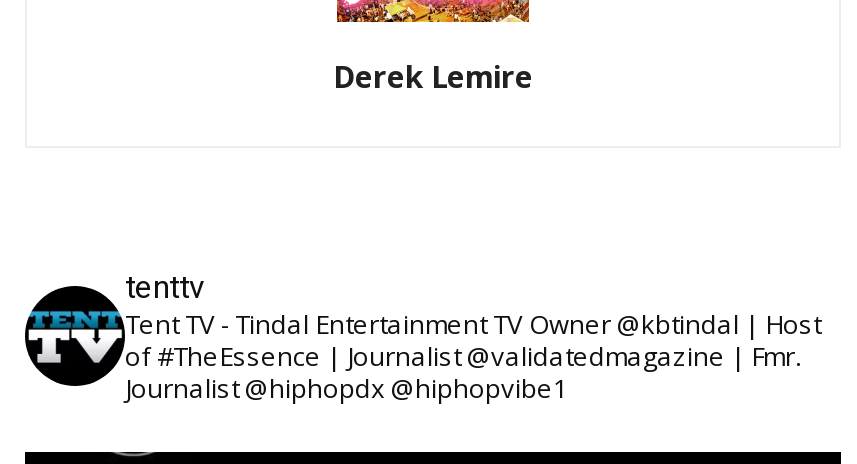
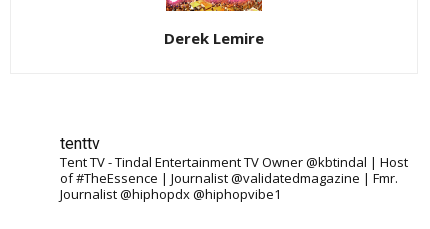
- [image]
